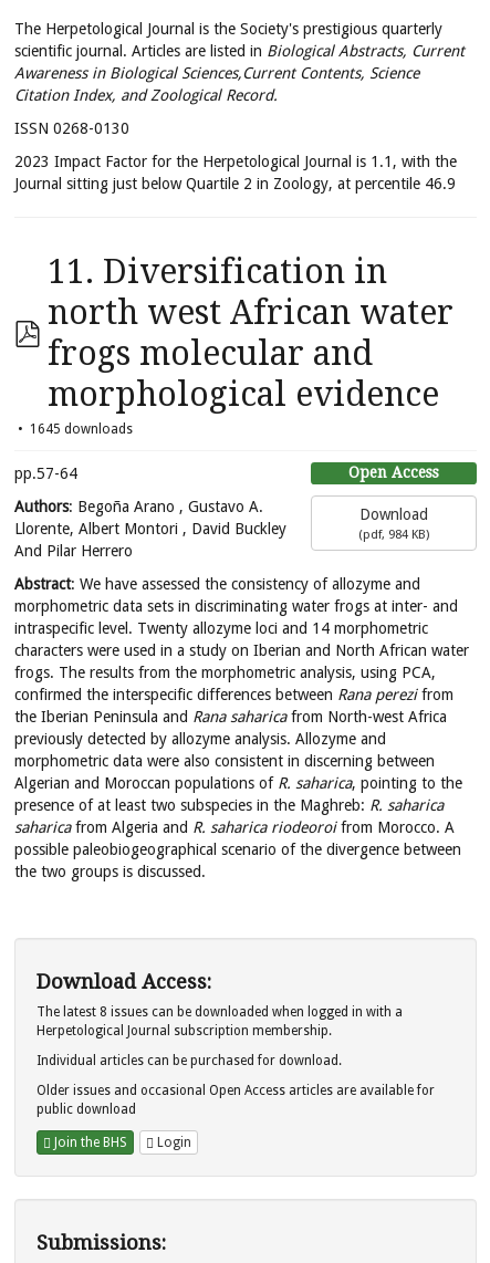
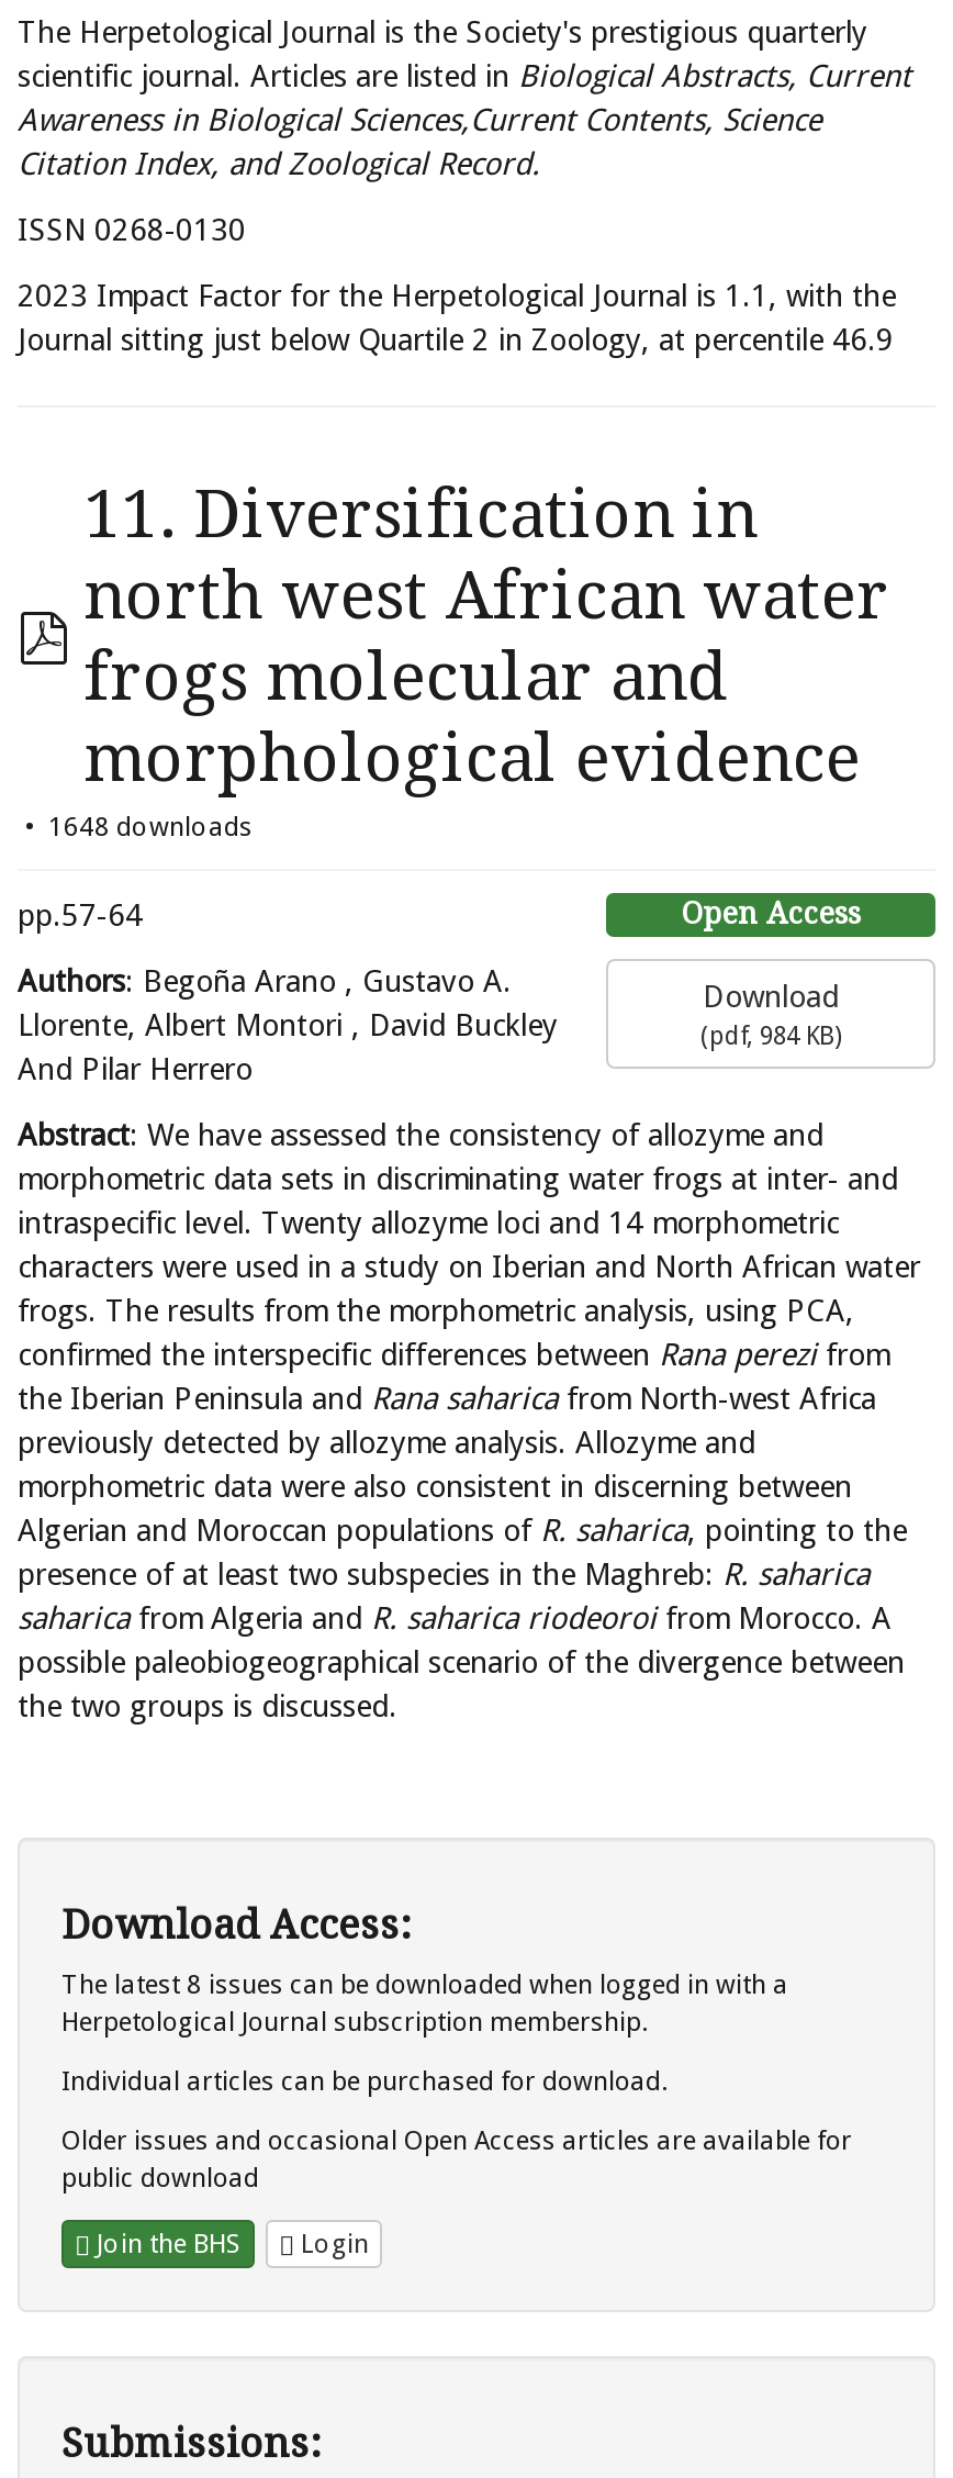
- 1645 downloads
+ 1648 downloads
